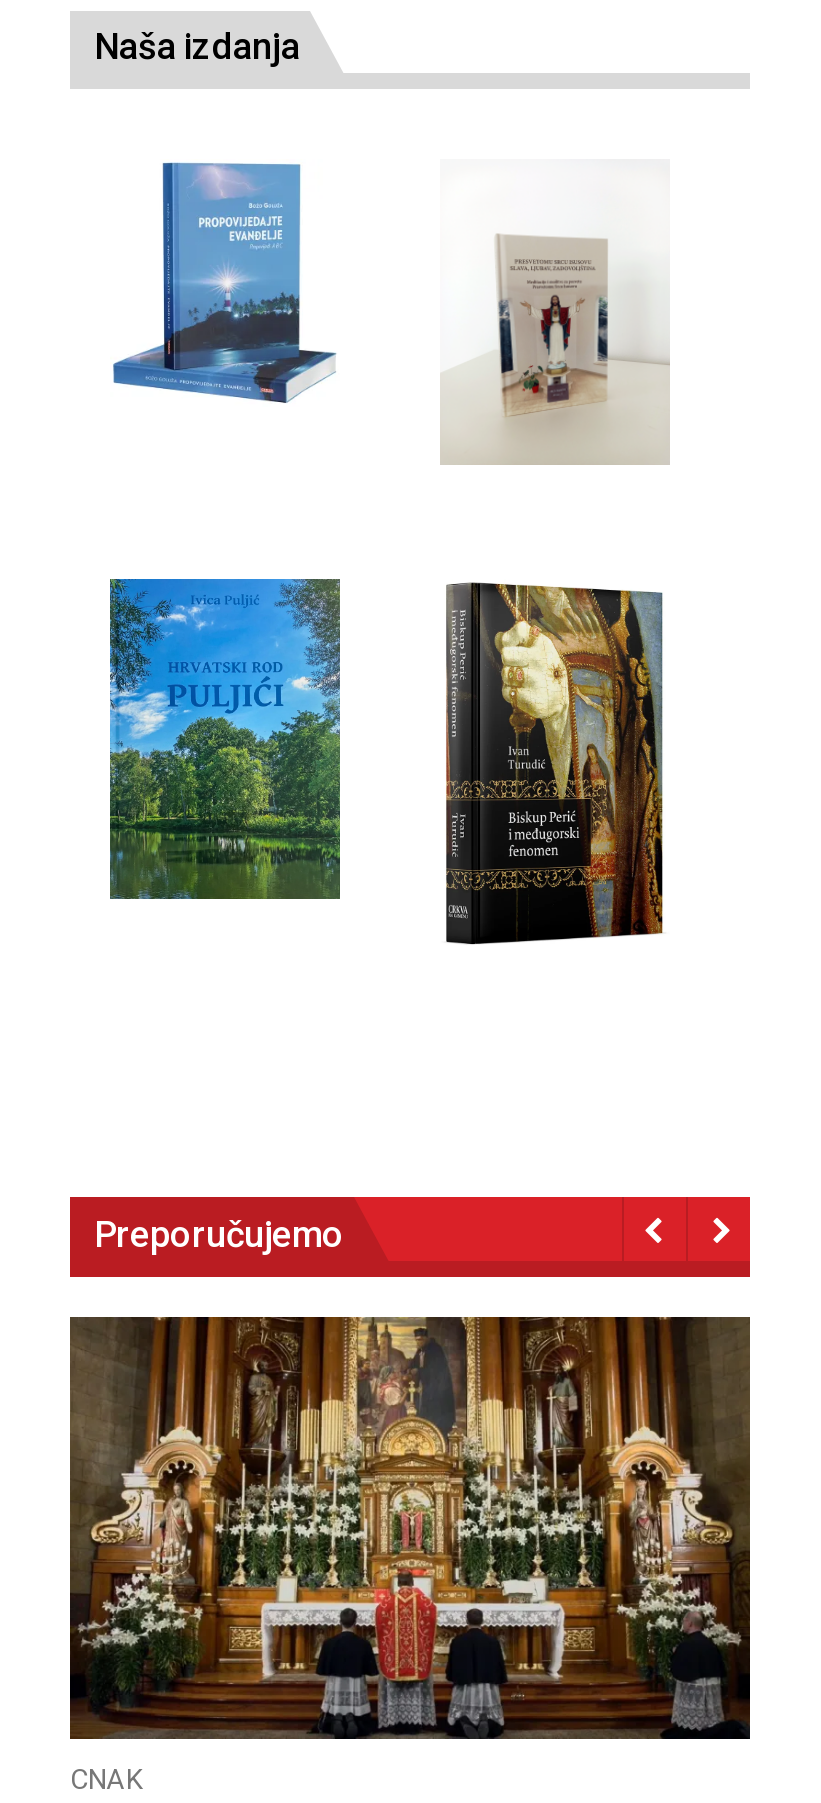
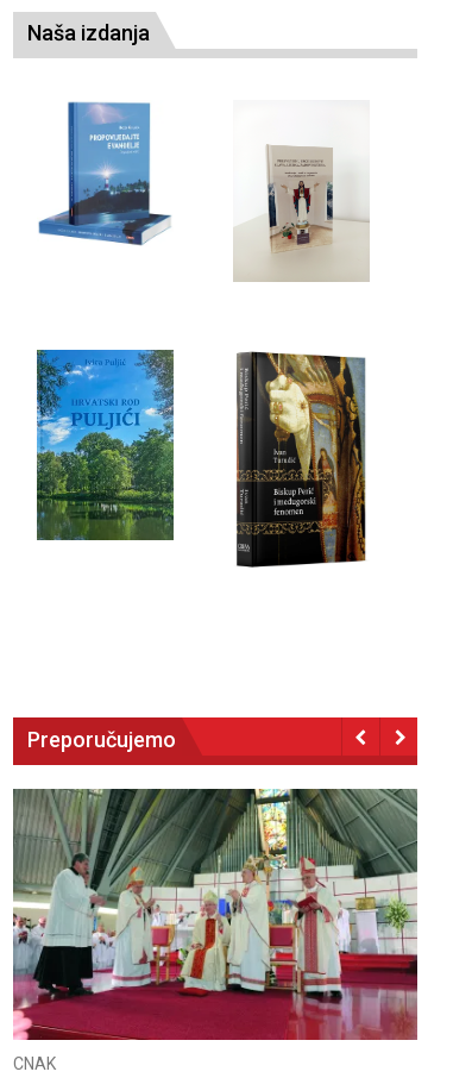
- [image]
+ [image]
